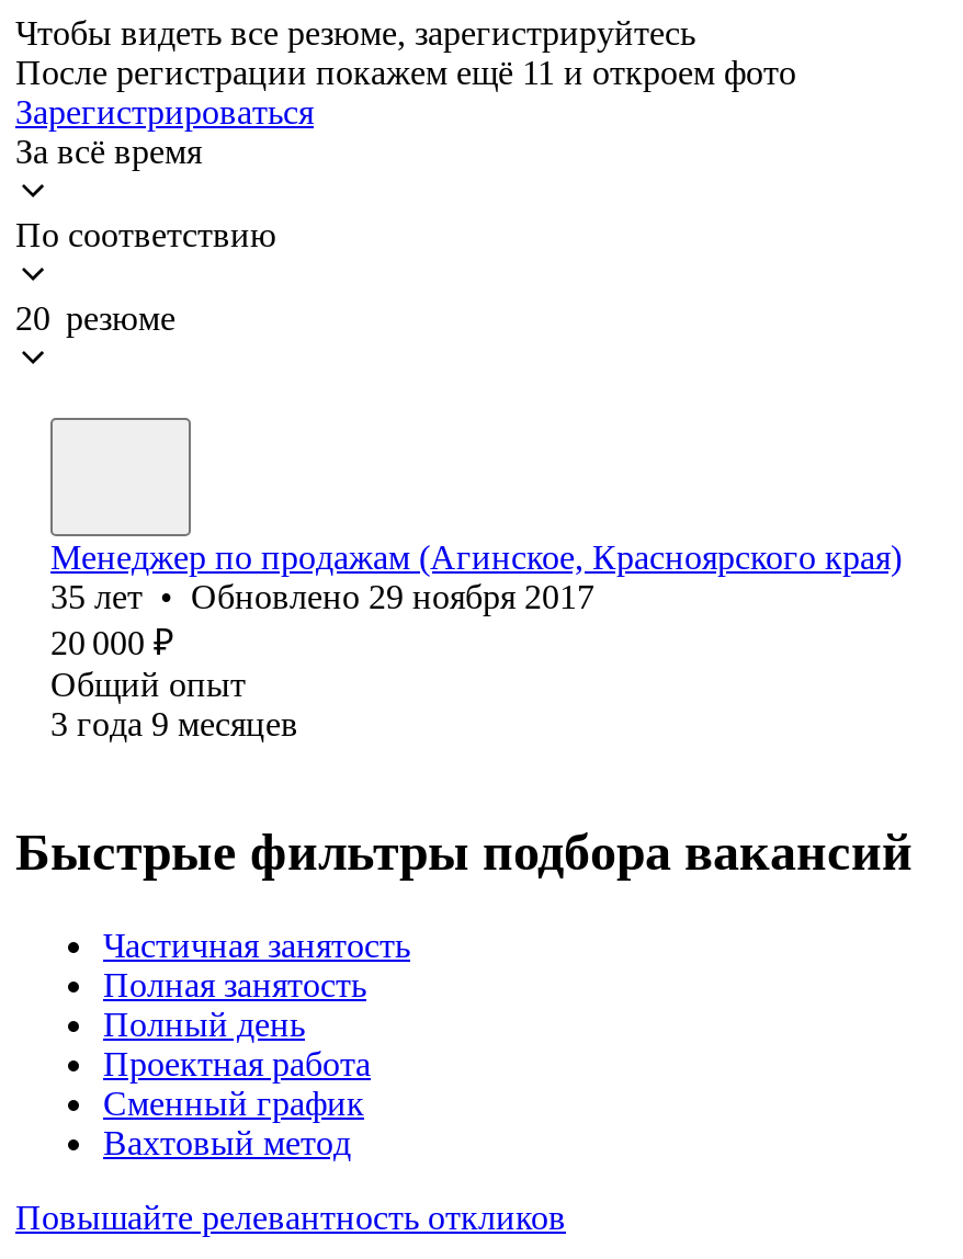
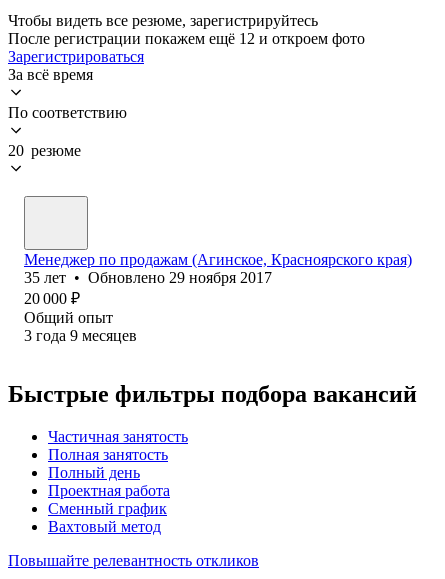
- После регистрации покажем ещё 11 и откроем фото
+ После регистрации покажем ещё 12 и откроем фото
